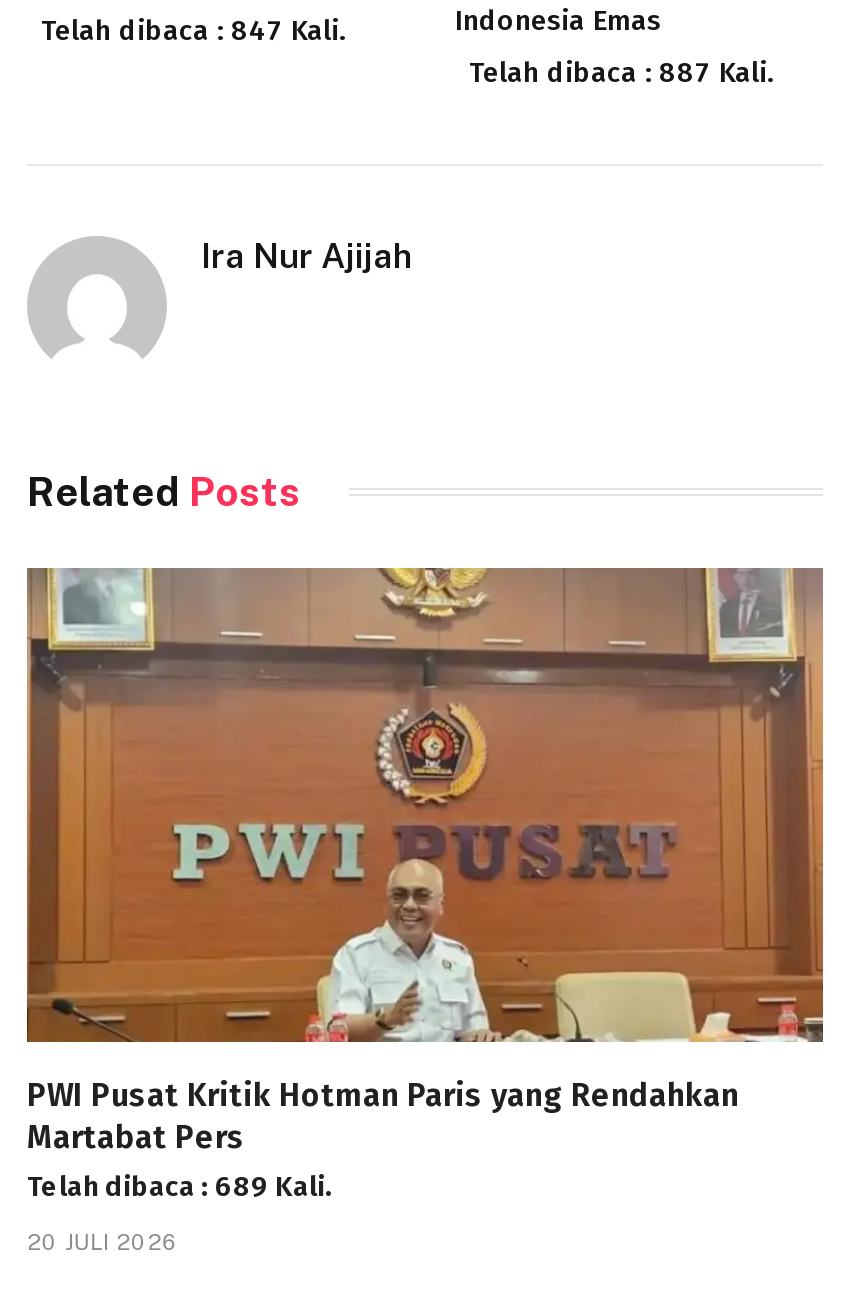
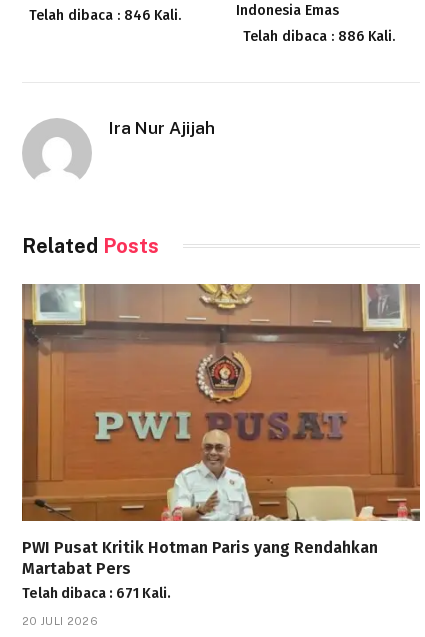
- Telah dibaca : 847 Kali.
+ Telah dibaca : 846 Kali.

- Telah dibaca : 887 Kali.
+ Telah dibaca : 886 Kali.

- Telah dibaca : 689 Kali.
+ Telah dibaca : 671 Kali.
